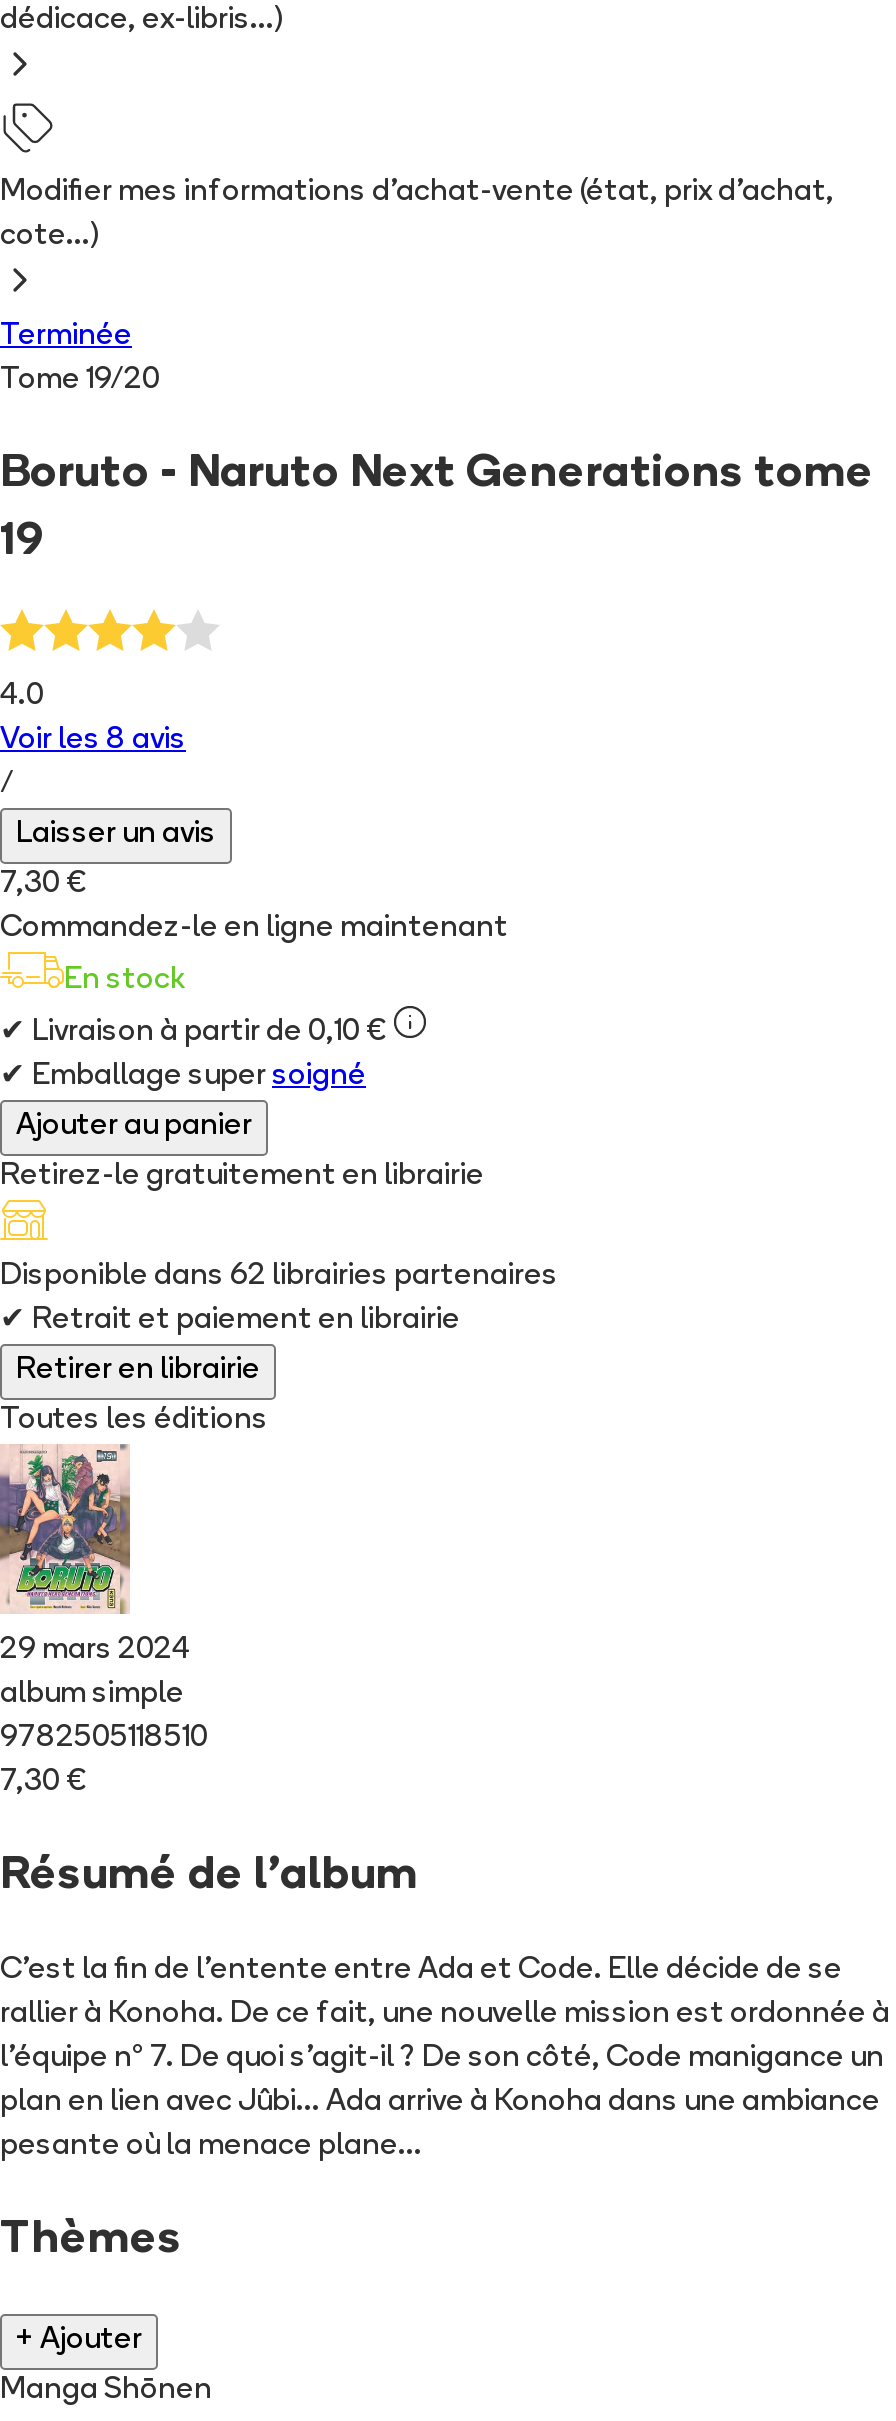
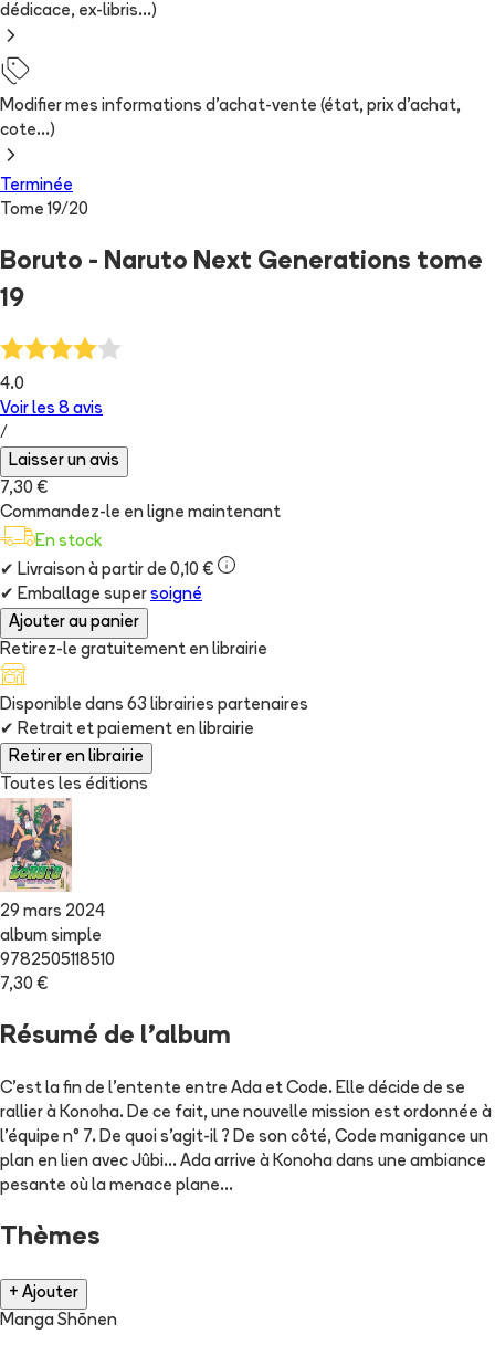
- Disponible dans 62 librairies partenaires
+ Disponible dans 63 librairies partenaires
